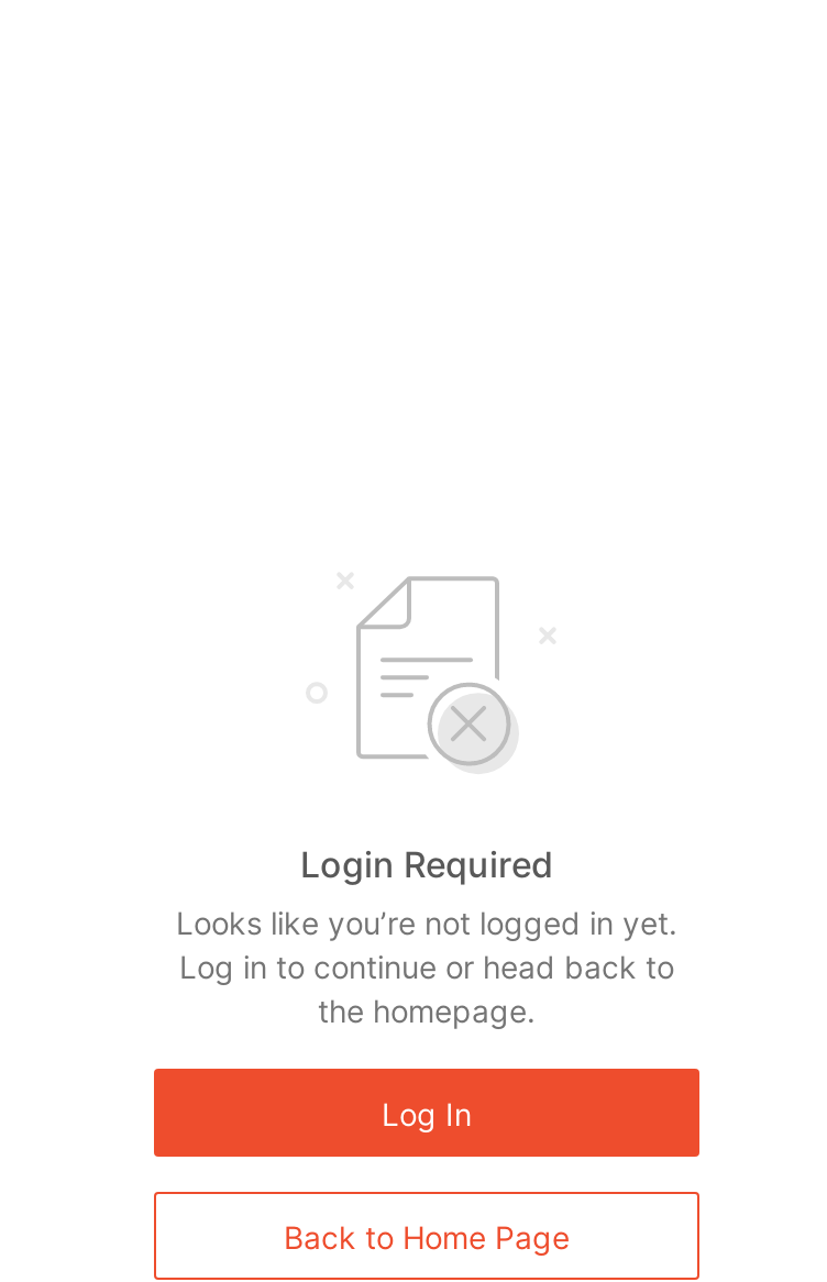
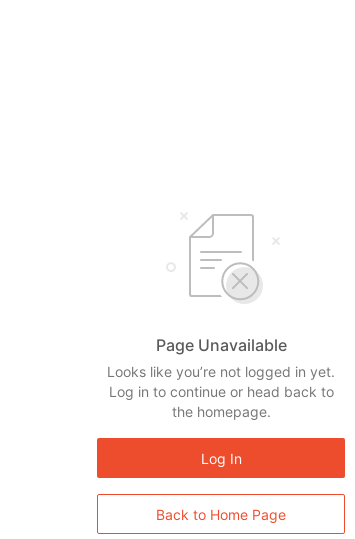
- Login Required
+ Page Unavailable
